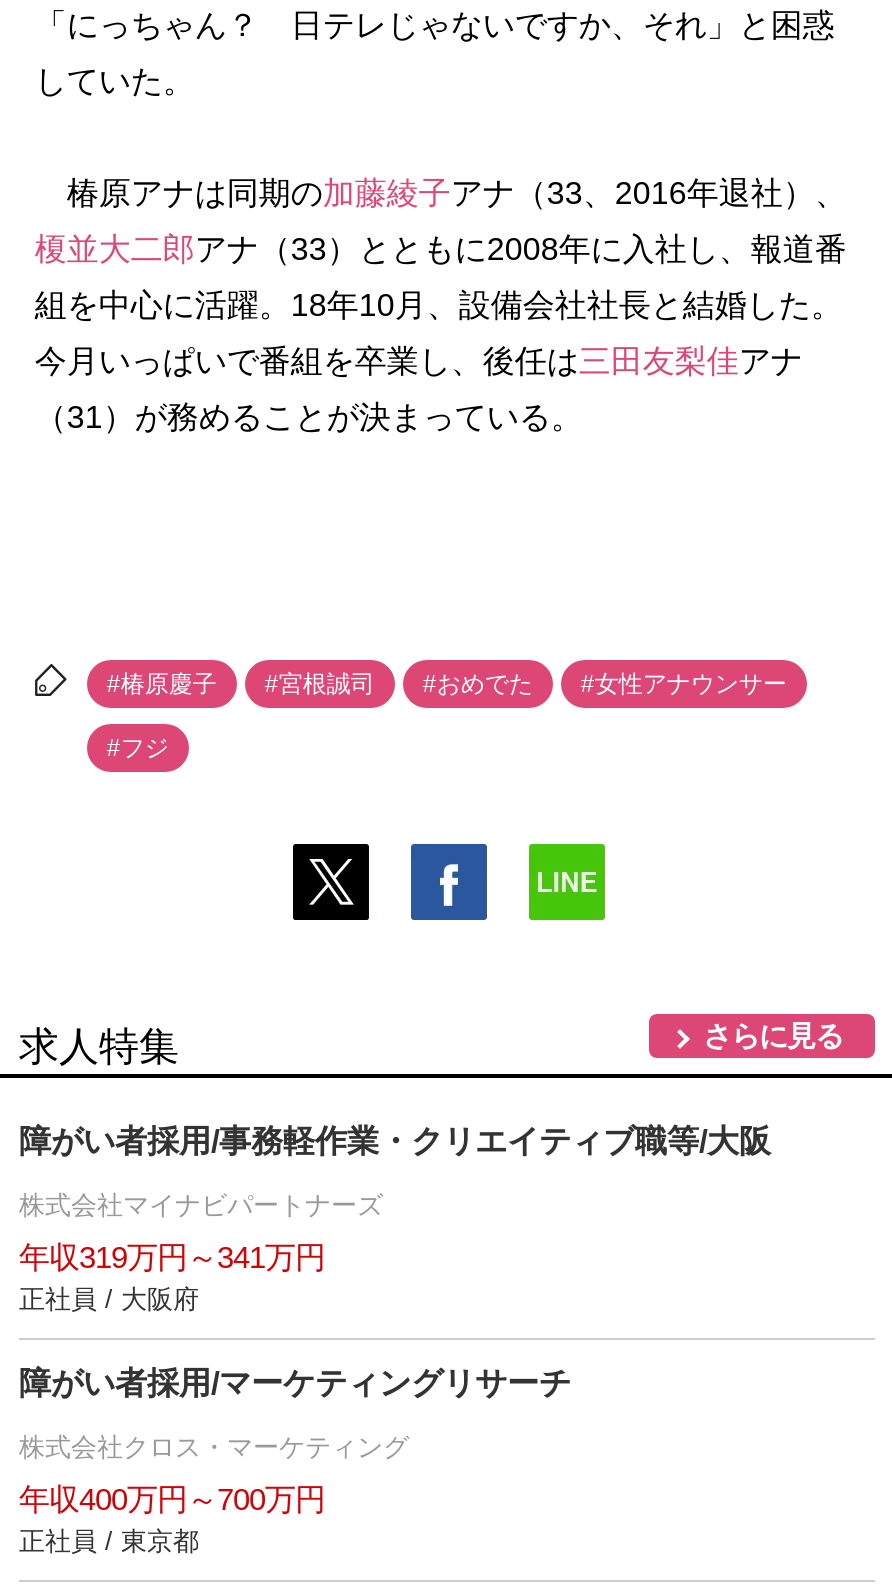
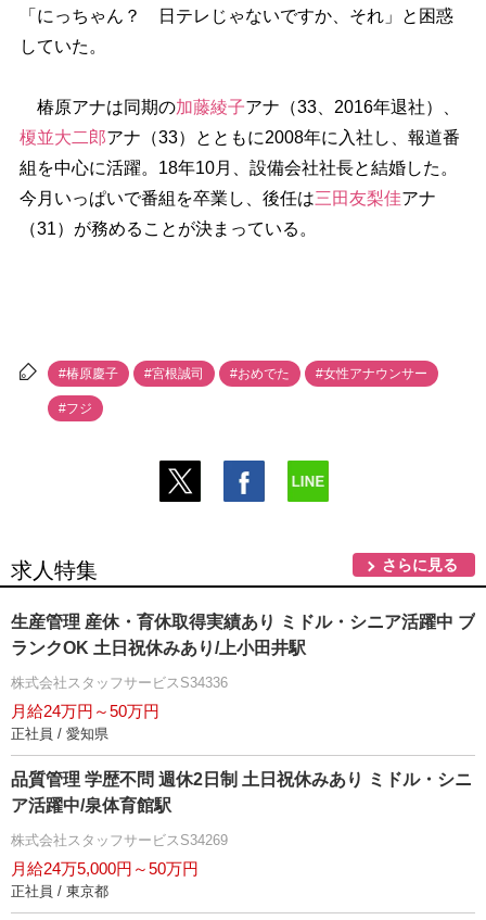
- 障がい者採用/事務軽作業・クリエイティブ職等/大阪
+ 生産管理 産休・育休取得実績あり ミドル・シニア活躍中 ブ
+ ランクOK 土日祝休みあり/上小田井駅

- 株式会社マイナビパートナーズ
+ 株式会社スタッフサービスS34336

- 年収319万円～341万円
- 正社員 / 大阪府
+ 月給24万円～50万円
+ 正社員 / 愛知県

- 障がい者採用/マーケティングリサーチ
+ 品質管理 学歴不問 週休2日制 土日祝休みあり ミドル・シニ
+ ア活躍中/泉体育館駅

- 株式会社クロス・マーケティング
+ 株式会社スタッフサービスS34269

- 年収400万円～700万円
+ 月給24万5,000円～50万円
